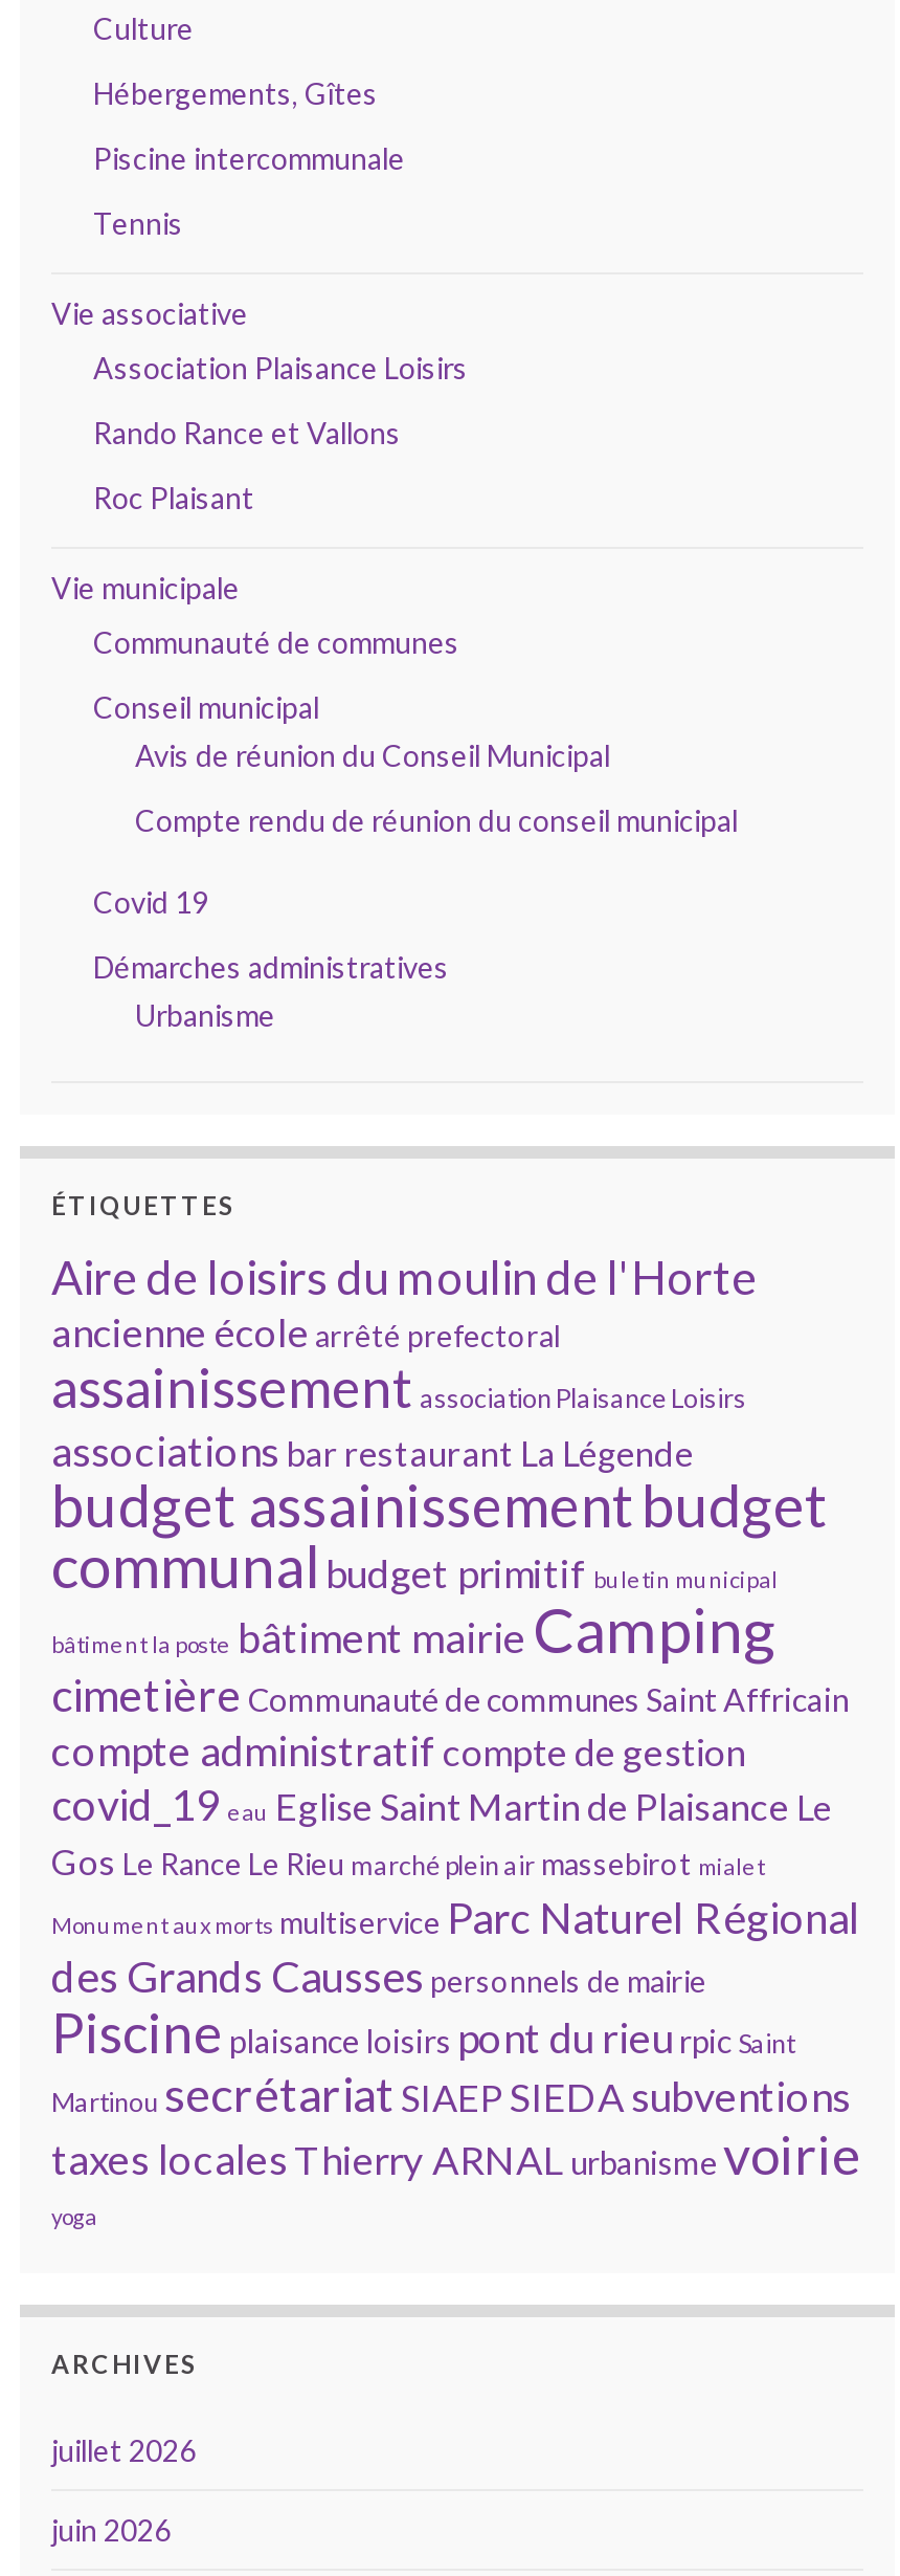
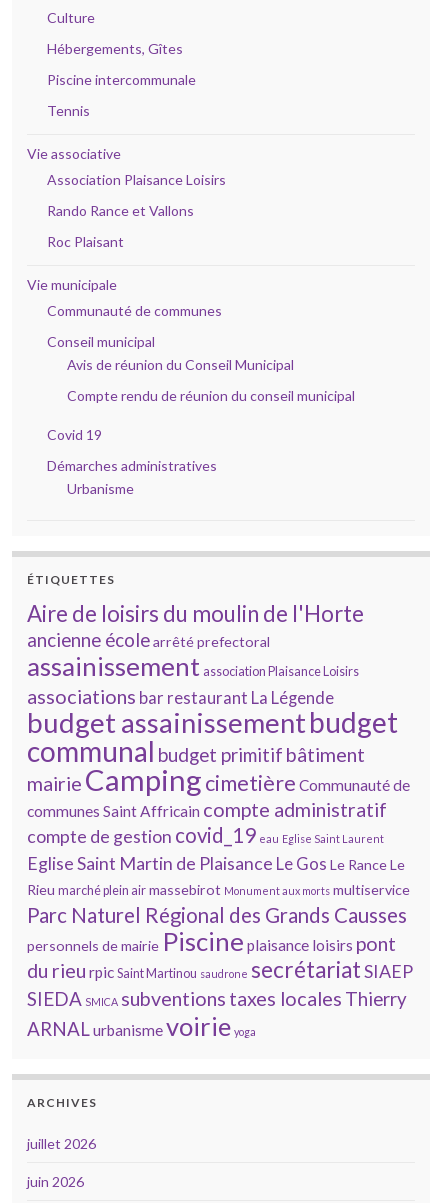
- communal budget primitif buletin municipal
- bâtiment la poste bâtiment mairie Camping
- cimetière Communauté de communes Saint Affricain
- compte administratif compte de gestion
- covid_19 eau Eglise Saint Martin de Plaisance Le
- Gos Le Rance Le Rieu marché plein air massebirot mialet
- Monument aux morts multiservice Parc Naturel Régional
- des Grands Causses personnels de mairie
- Piscine plaisance loisirs pont du rieu rpic Saint
- Martinou secrétariat SIAEP SIEDA subventions
- taxes locales Thierry ARNAL urbanisme voirie
- yoga
+ communal budget primitif bâtiment
+ mairie Camping cimetière Communauté de
+ communes Saint Affricain compte administratif
+ compte de gestion covid_19 eau Eglise Saint Laurent
+ Eglise Saint Martin de Plaisance Le Gos Le Rance Le
+ Rieu marché plein air massebirot Monument aux morts multiservice
+ Parc Naturel Régional des Grands Causses
+ personnels de mairie Piscine plaisance loisirs pont
+ du rieu rpic Saint Martinou saudrone secrétariat SIAEP
+ SIEDA SMICA subventions taxes locales Thierry
+ ARNAL urbanisme voirie yoga
